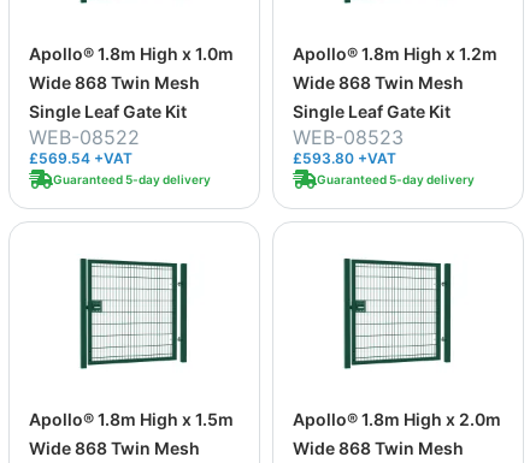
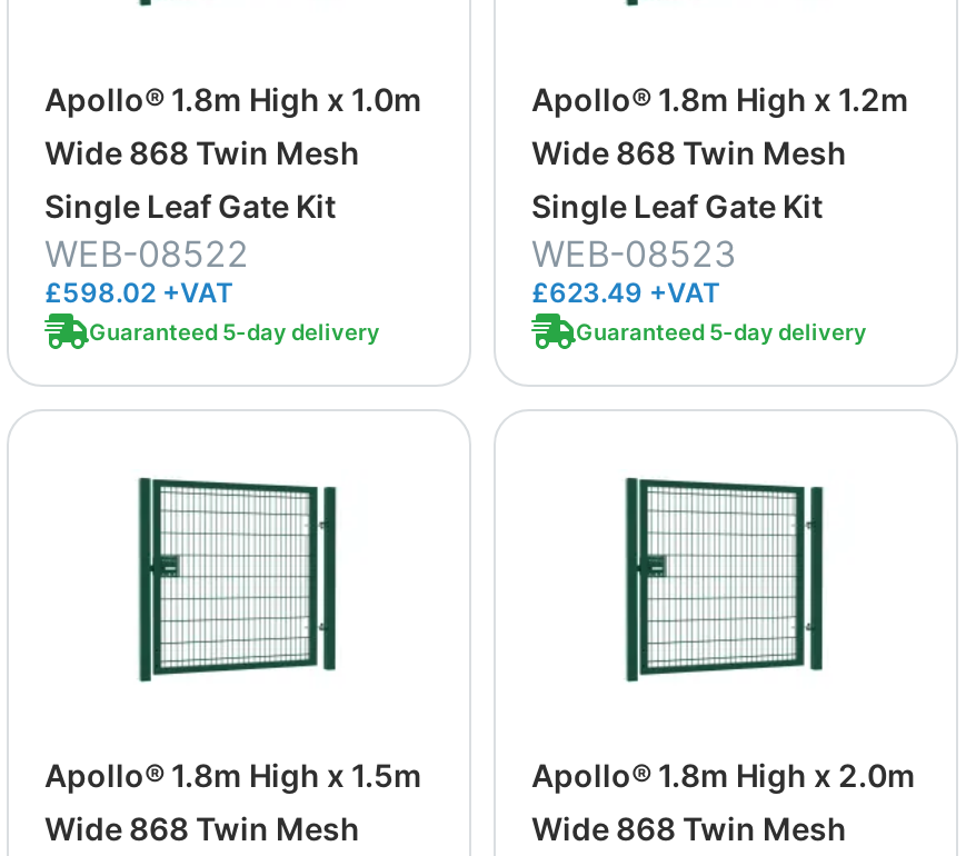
- £569.54 +VAT
+ £598.02 +VAT

- £593.80 +VAT
+ £623.49 +VAT
